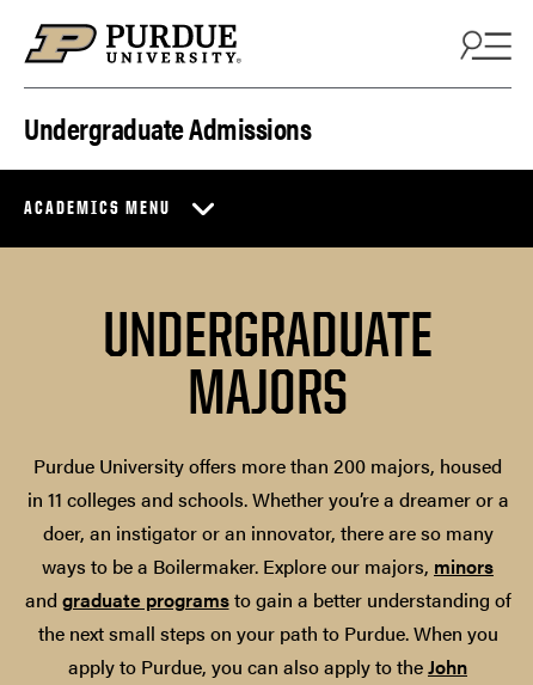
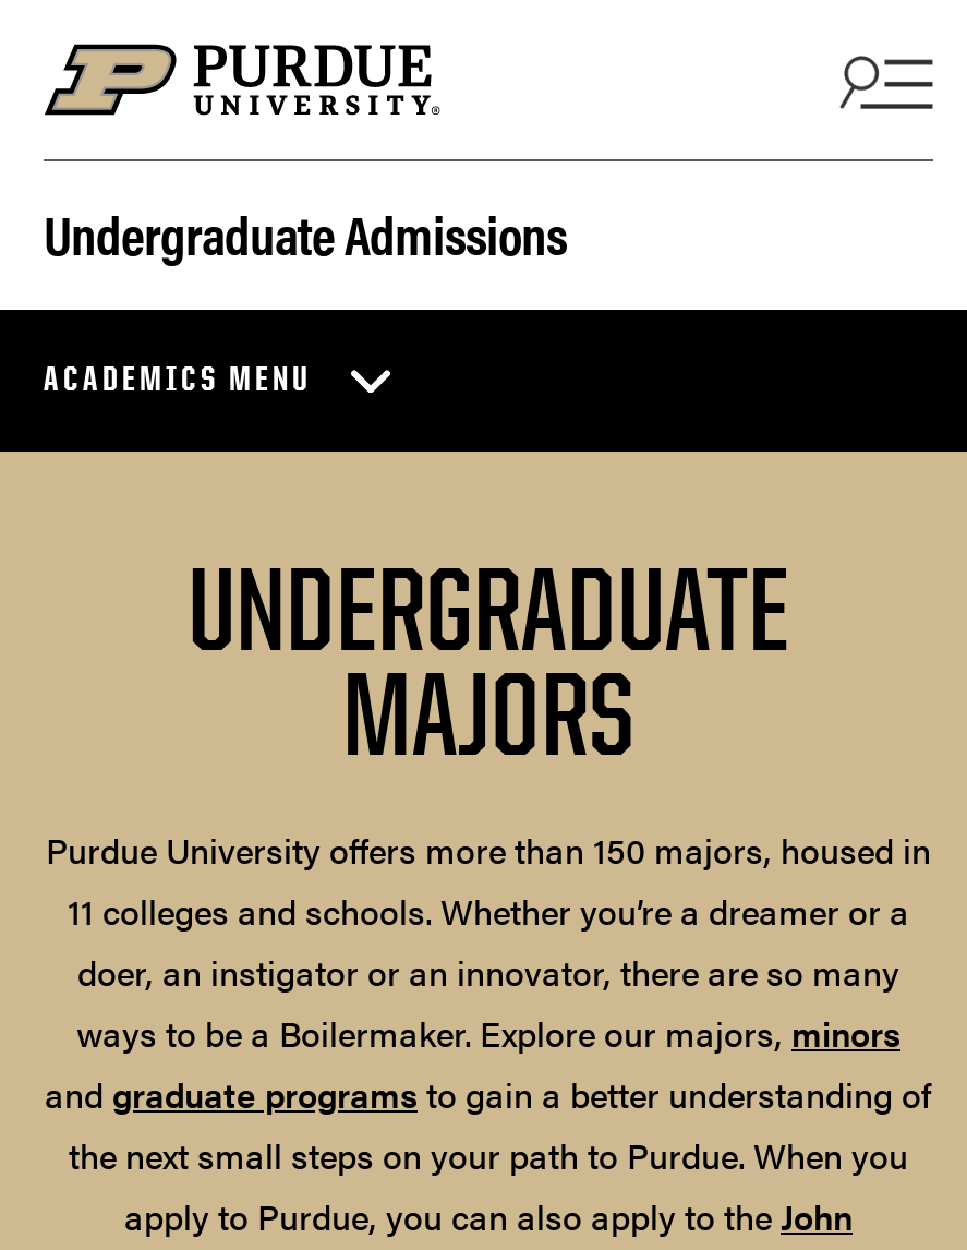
- Purdue University offers more than 200 majors, housed
- in 11 colleges and schools. Whether you’re a dreamer or a
+ Purdue University offers more than 150 majors, housed in
+ 11 colleges and schools. Whether you’re a dreamer or a
